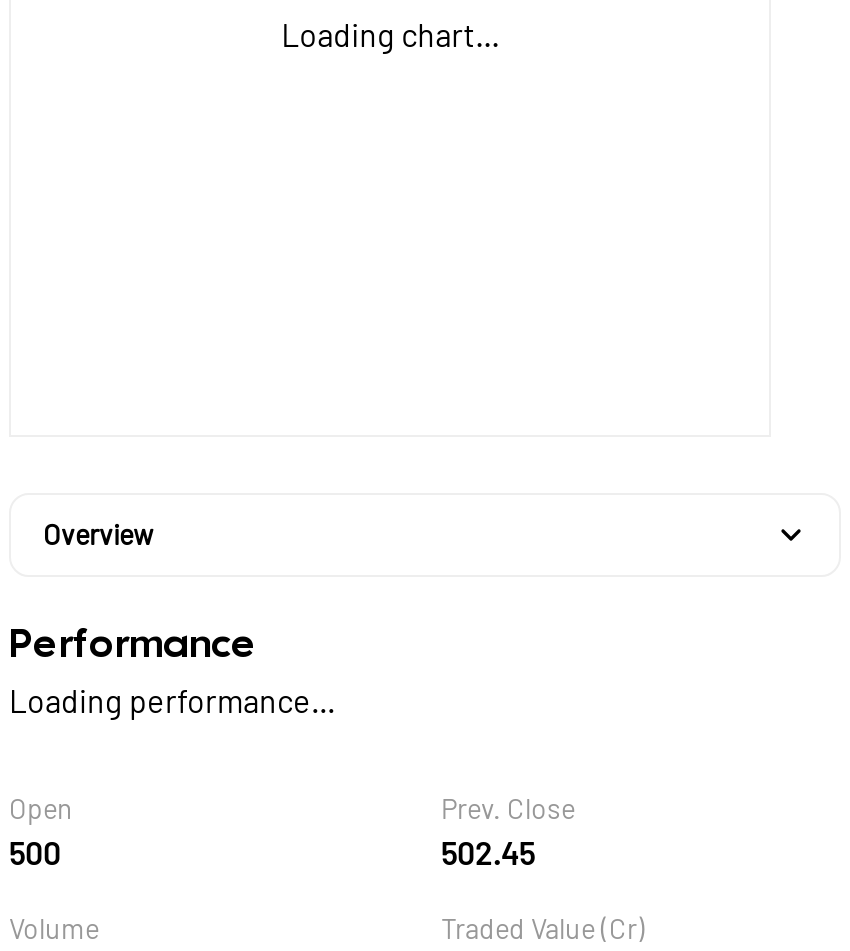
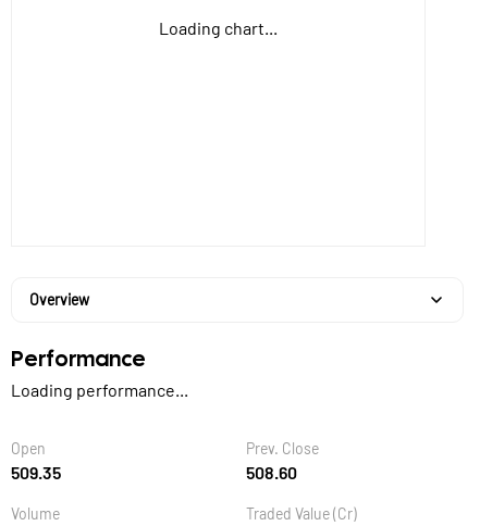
- 500
+ 509.35

- 502.45
+ 508.60
